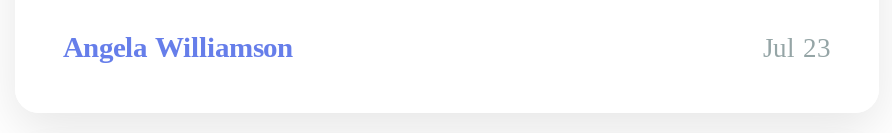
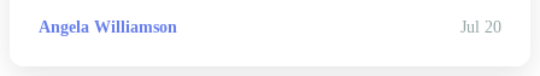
- Jul 23
+ Jul 20
